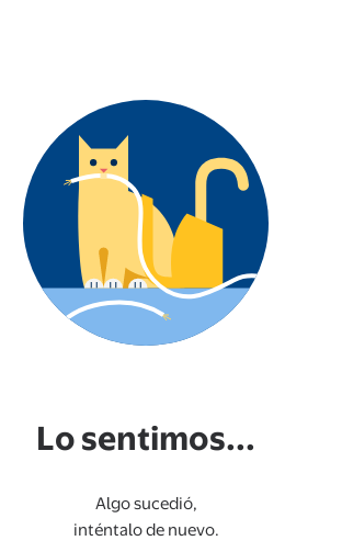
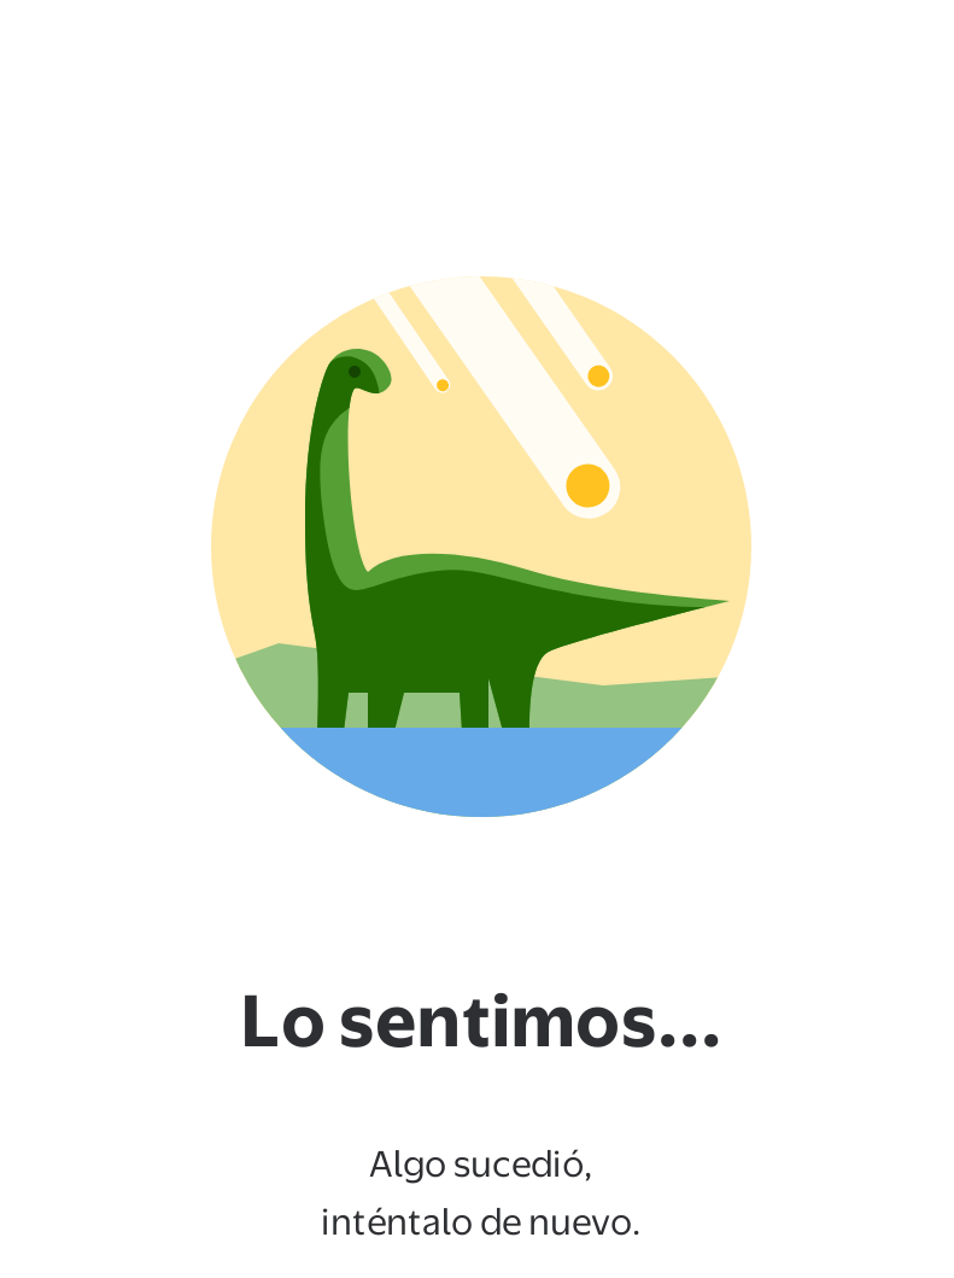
- [image]
+ [image]
